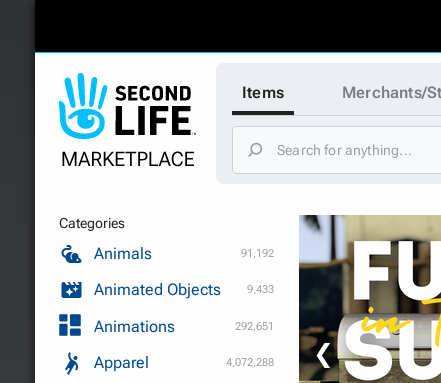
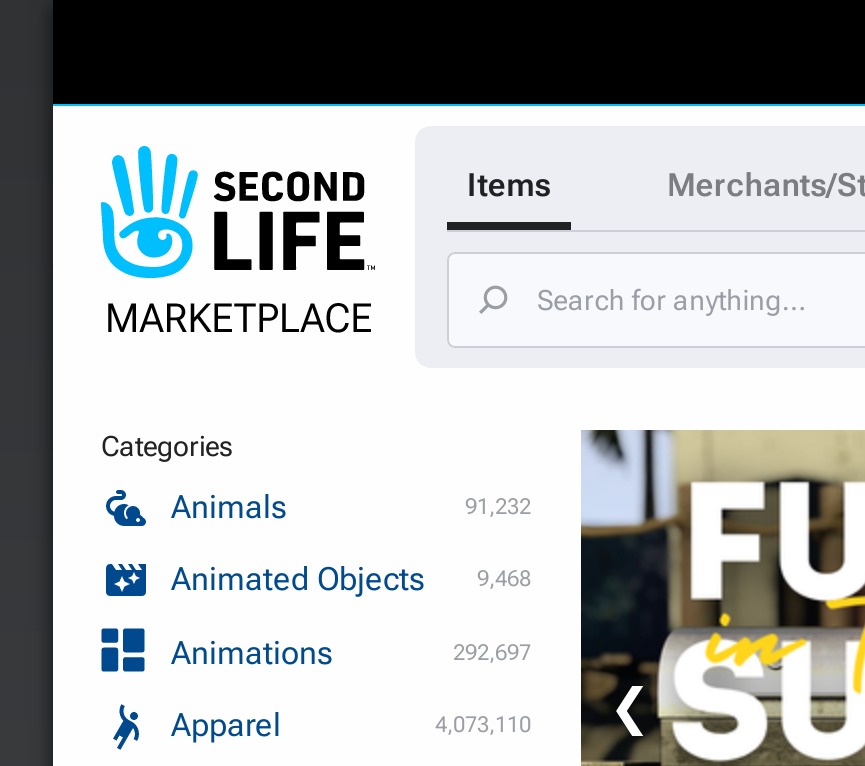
- 91,192
+ 91,232

- Animated Objects 9,433
+ Animated Objects 9,468

- 292,651
+ 292,697

- 4,072,288
+ 4,073,110
